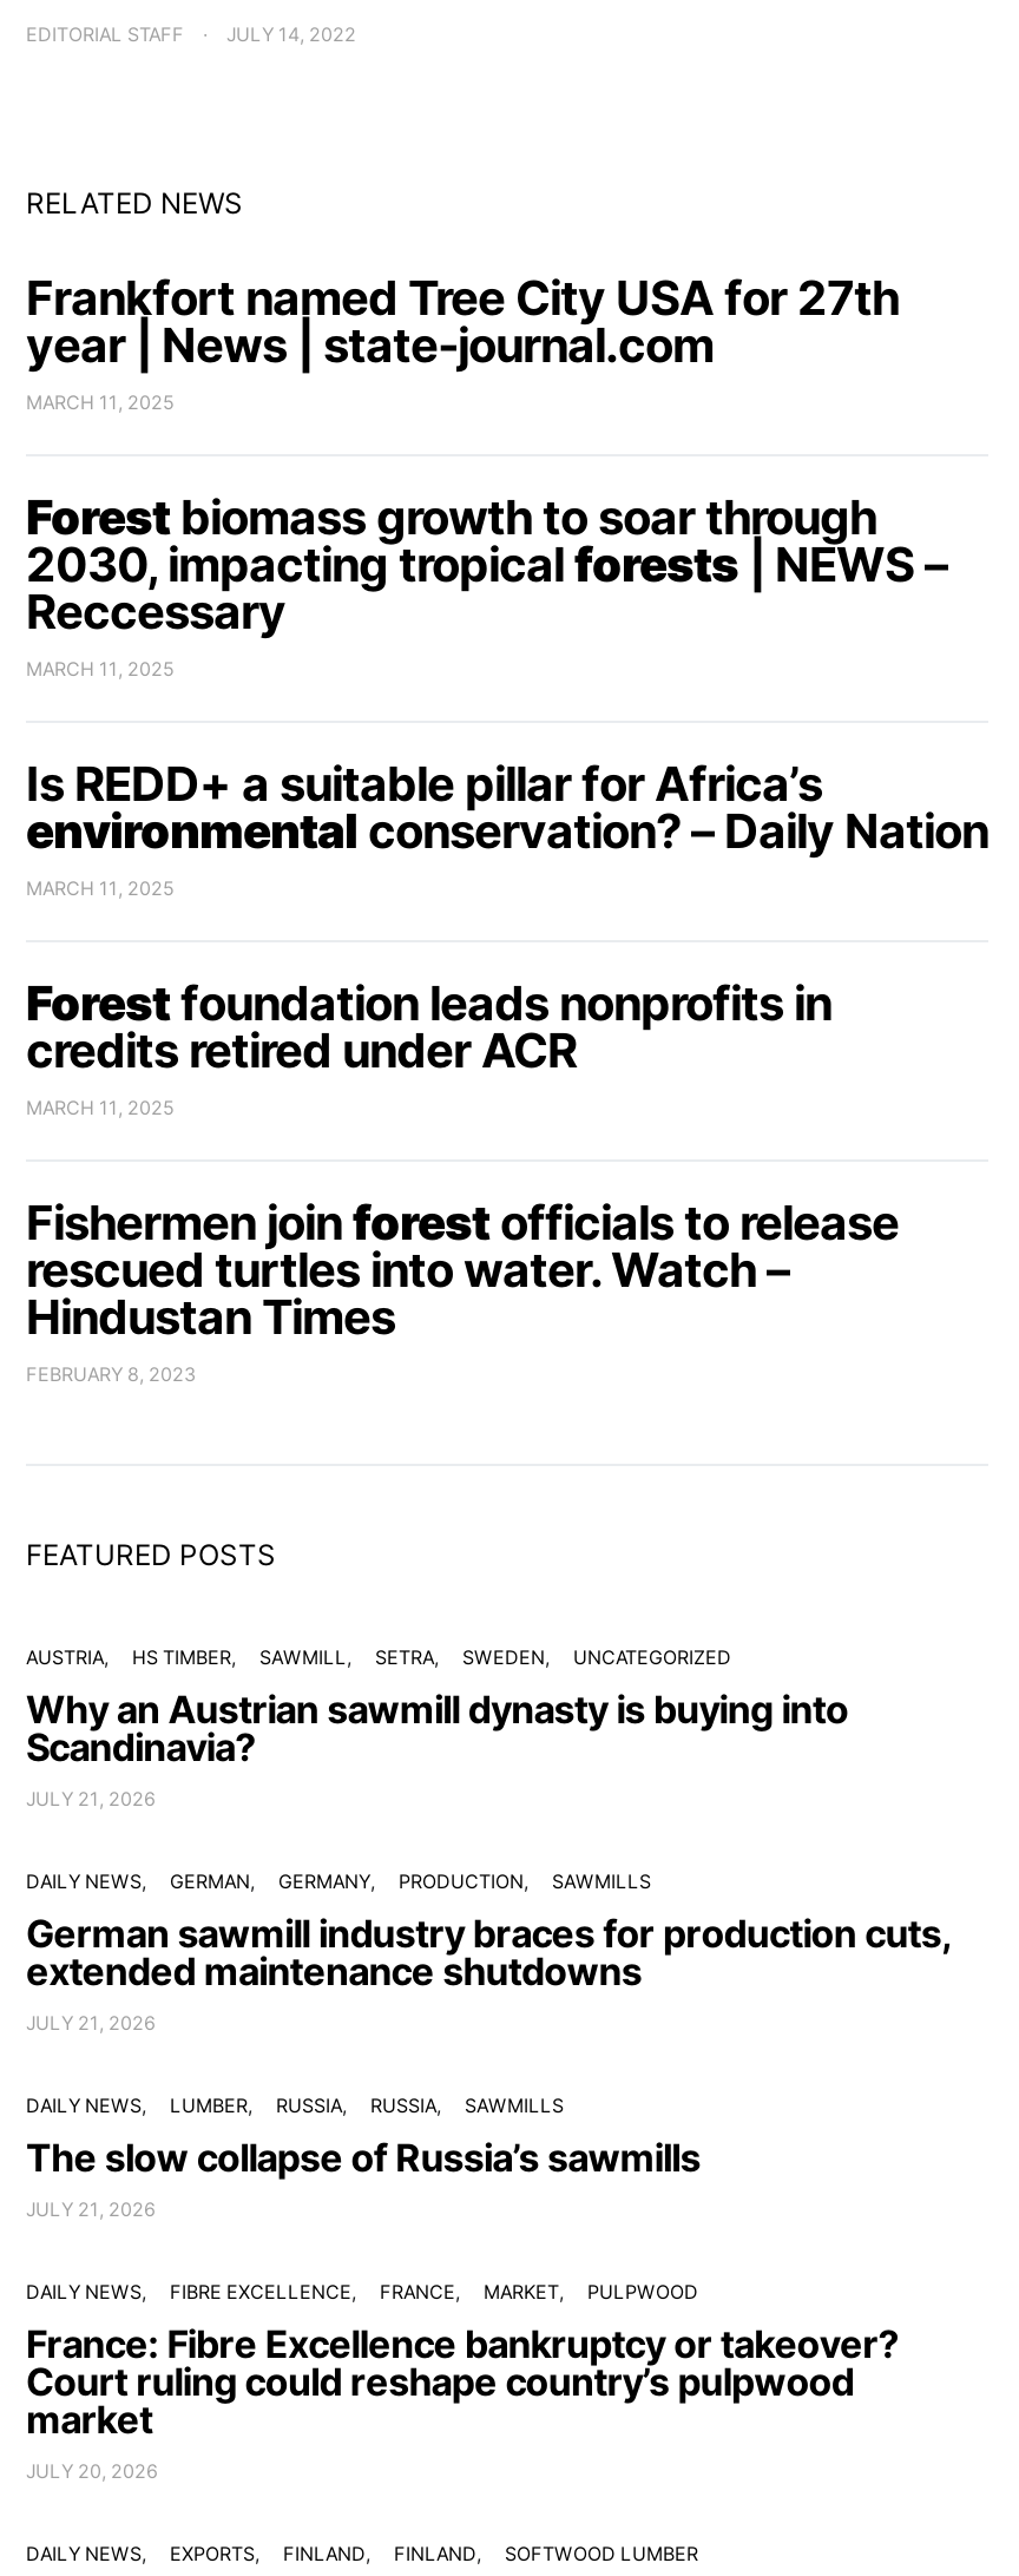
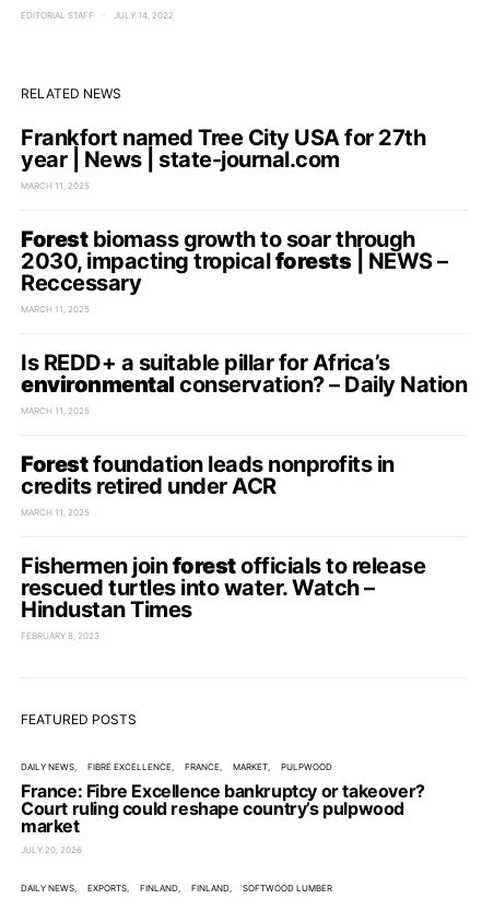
- AUSTRIA
- HS TIMBER
- SAWMILL
- SETRA
- SWEDEN
- UNCATEGORIZED
- Why an Austrian sawmill dynasty is buying into
- Scandinavia?
- JULY 21, 2026
- DAILY NEWS
- GERMAN
- GERMANY
- PRODUCTION
- SAWMILLS
- German sawmill industry braces for production cuts,
- extended maintenance shutdowns
- JULY 21, 2026
- DAILY NEWS
- LUMBER
- RUSSIA
- RUSSIA
- SAWMILLS
- The slow collapse of Russia’s sawmills
- JULY 21, 2026
